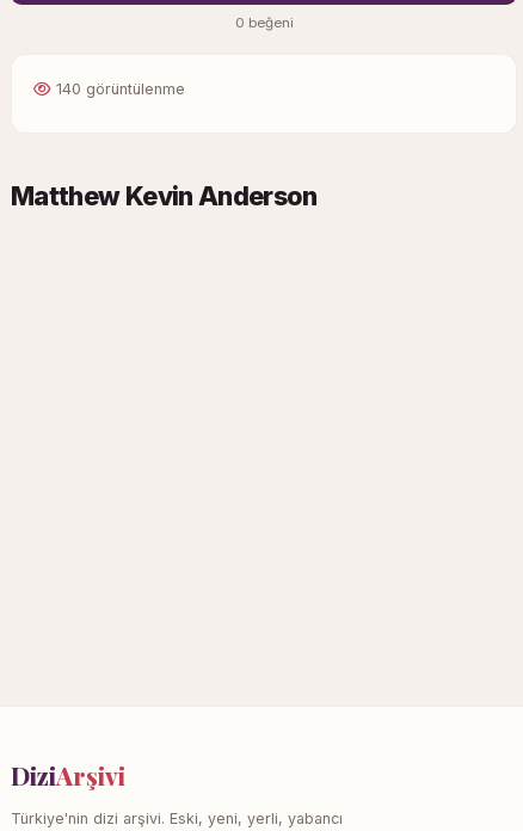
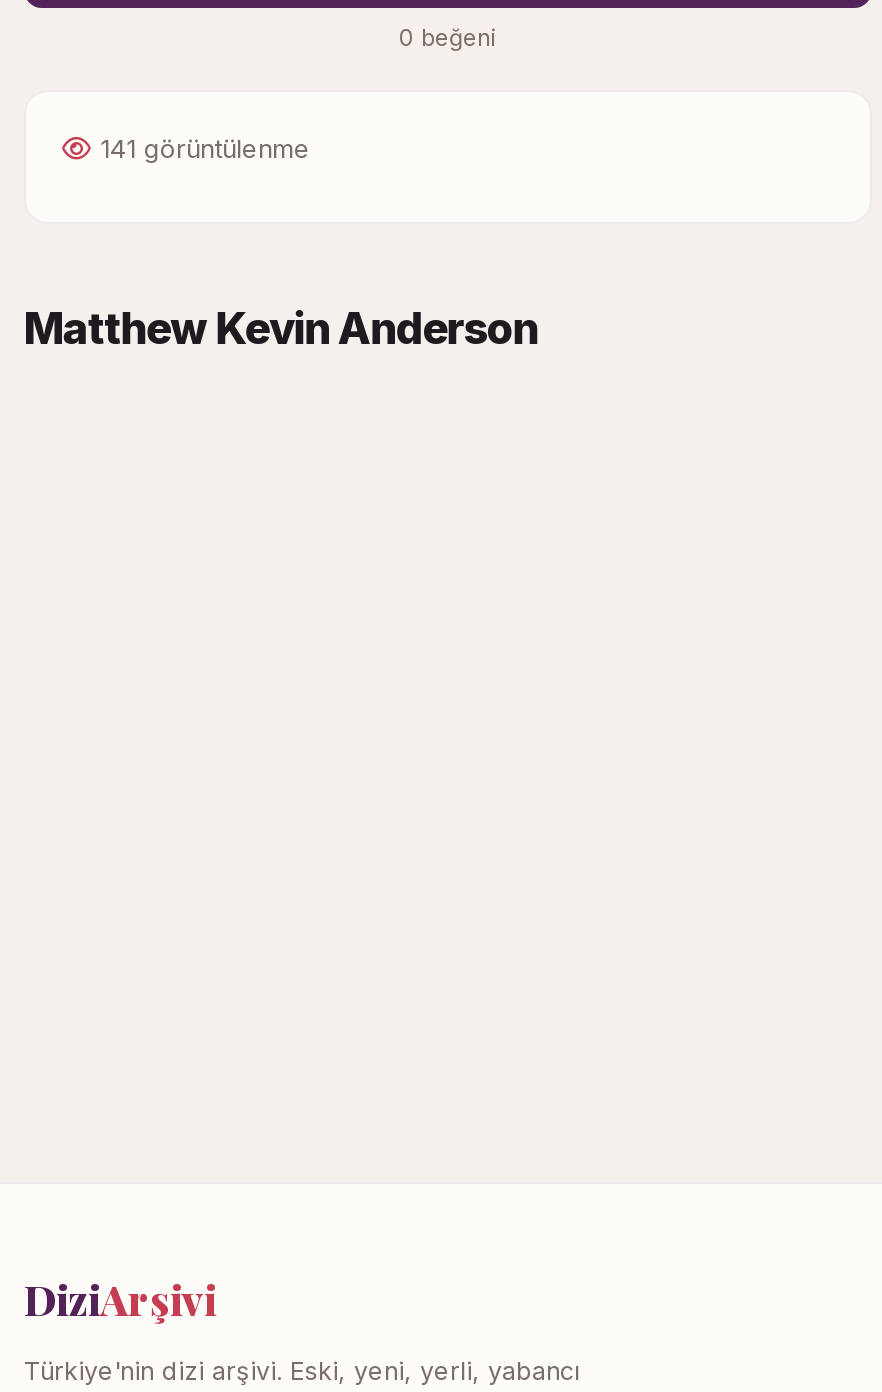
- 140 görüntülenme
+ 141 görüntülenme
